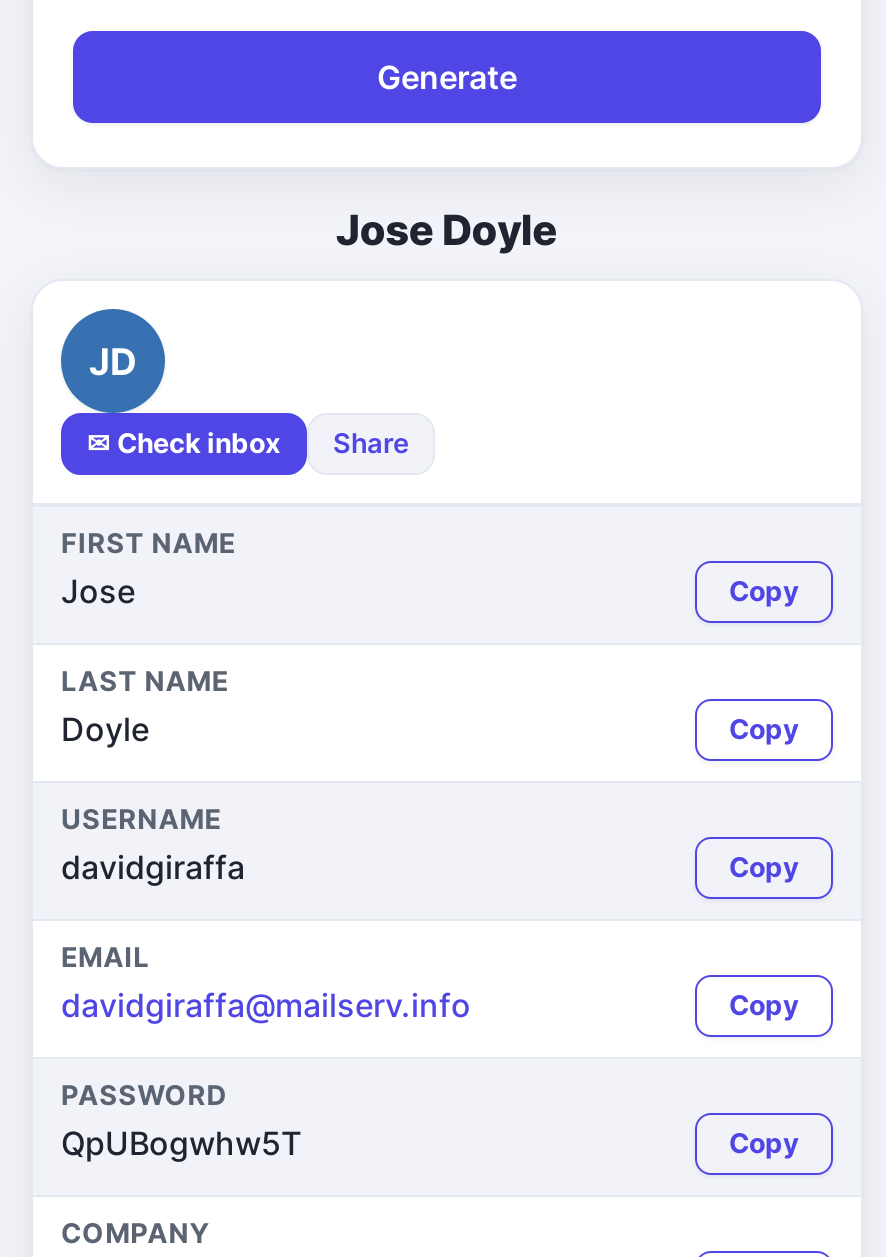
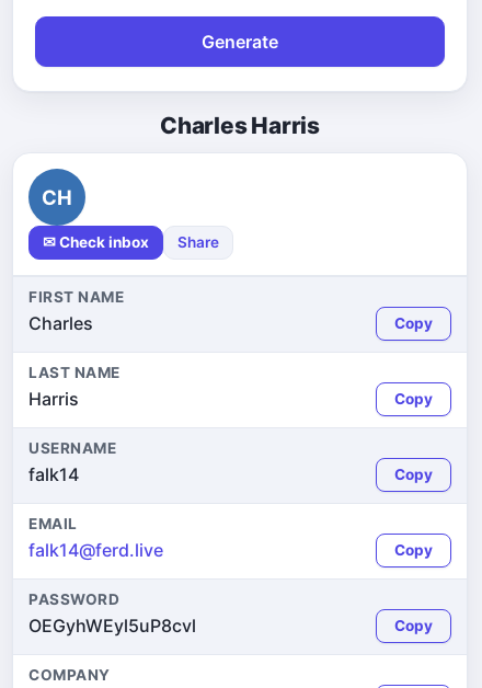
- Jose Doyle
+ Charles Harris

- JD
+ CH

- Jose
+ Charles

- Doyle
+ Harris

- davidgiraffa
+ falk14

- davidgiraffa@mailserv.info
+ falk14@ferd.live

- QpUBogwhw5T
+ OEGyhWEyl5uP8cvl
